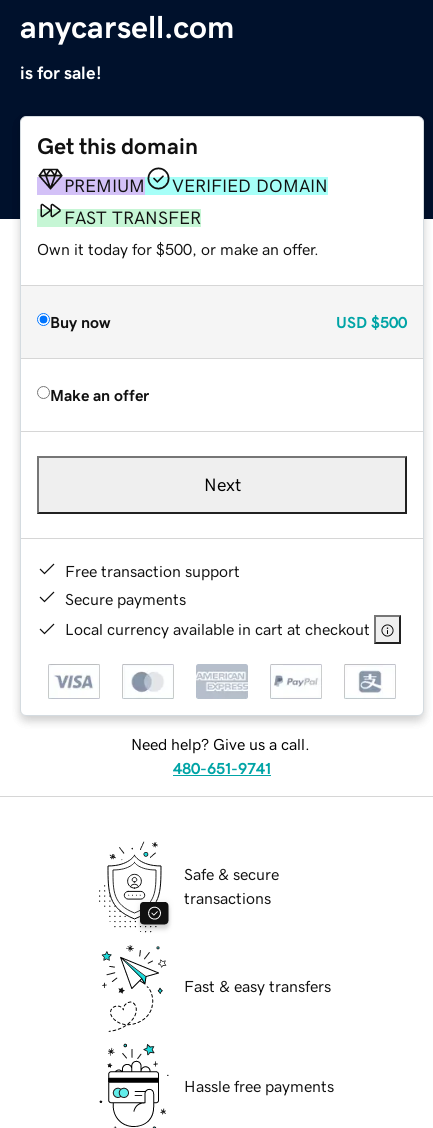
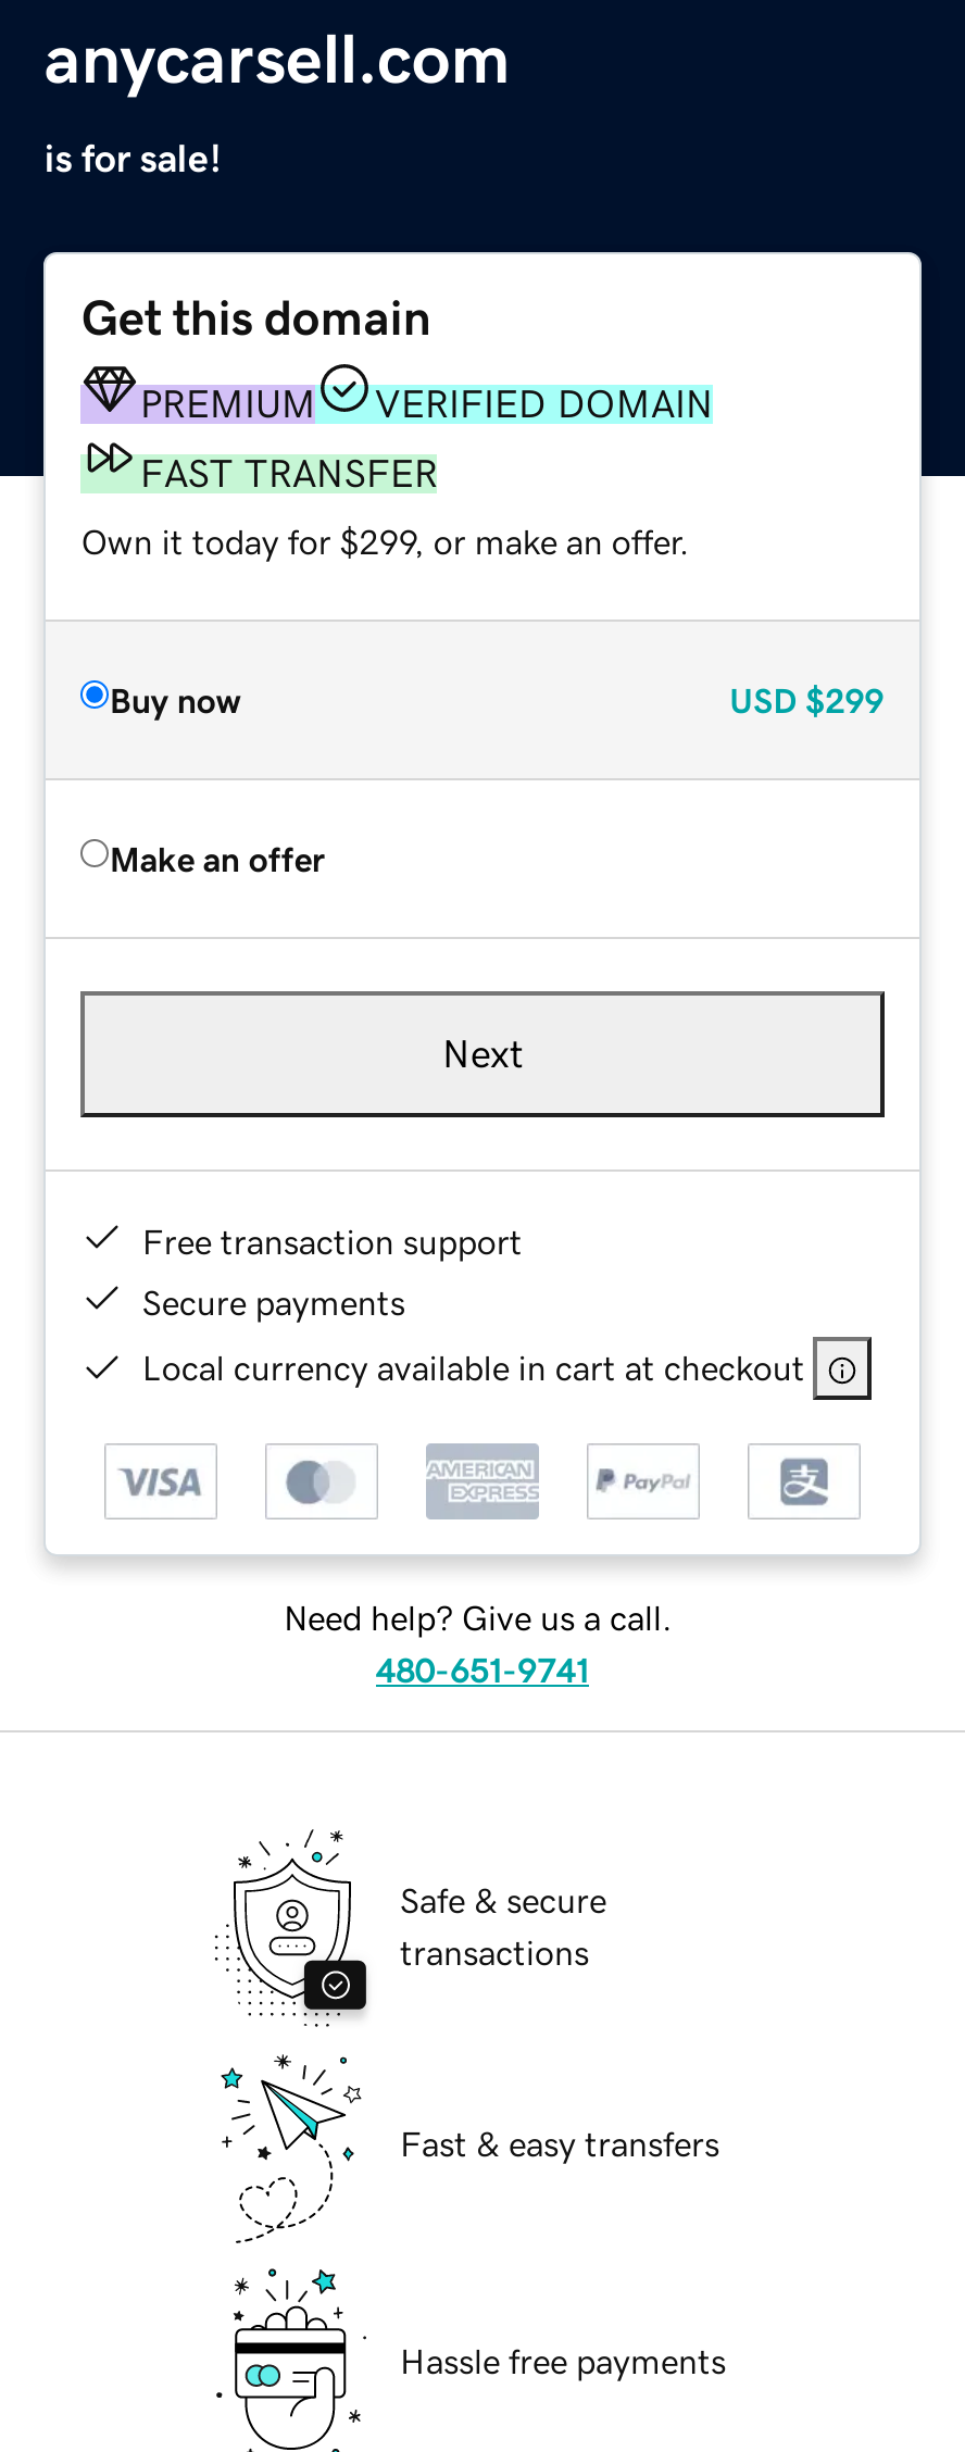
- Own it today for $500, or make an offer.
+ Own it today for $299, or make an offer.

- USD $500
+ USD $299
